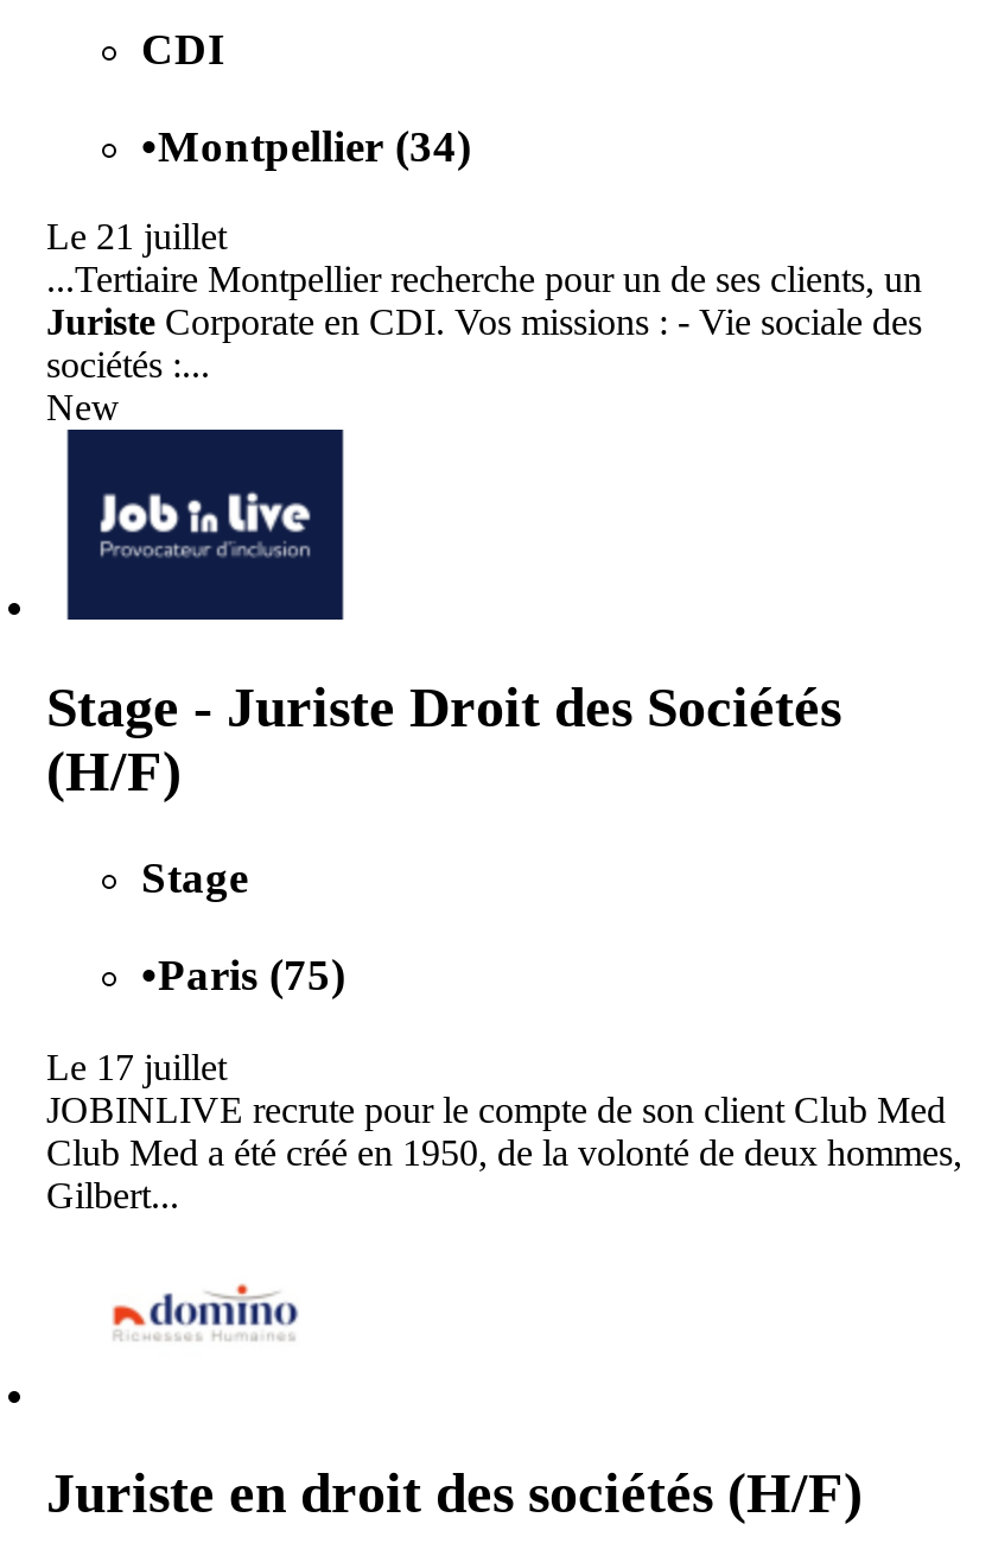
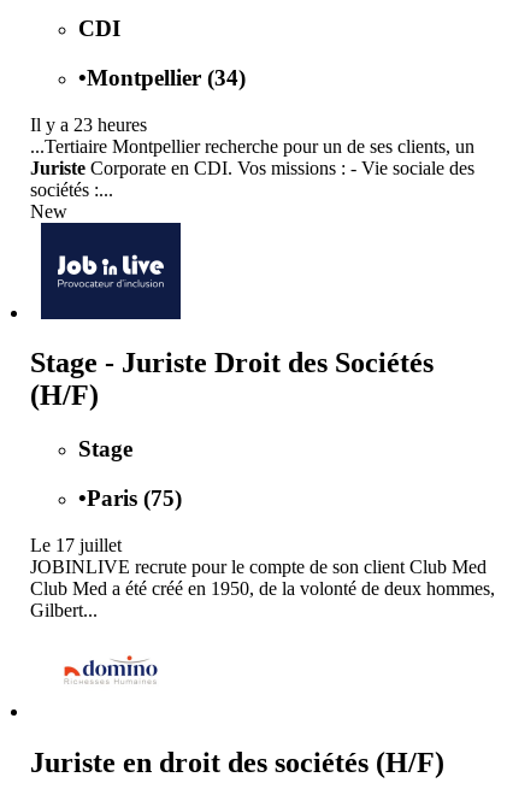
- Le 21 juillet
+ Il y a 23 heures
